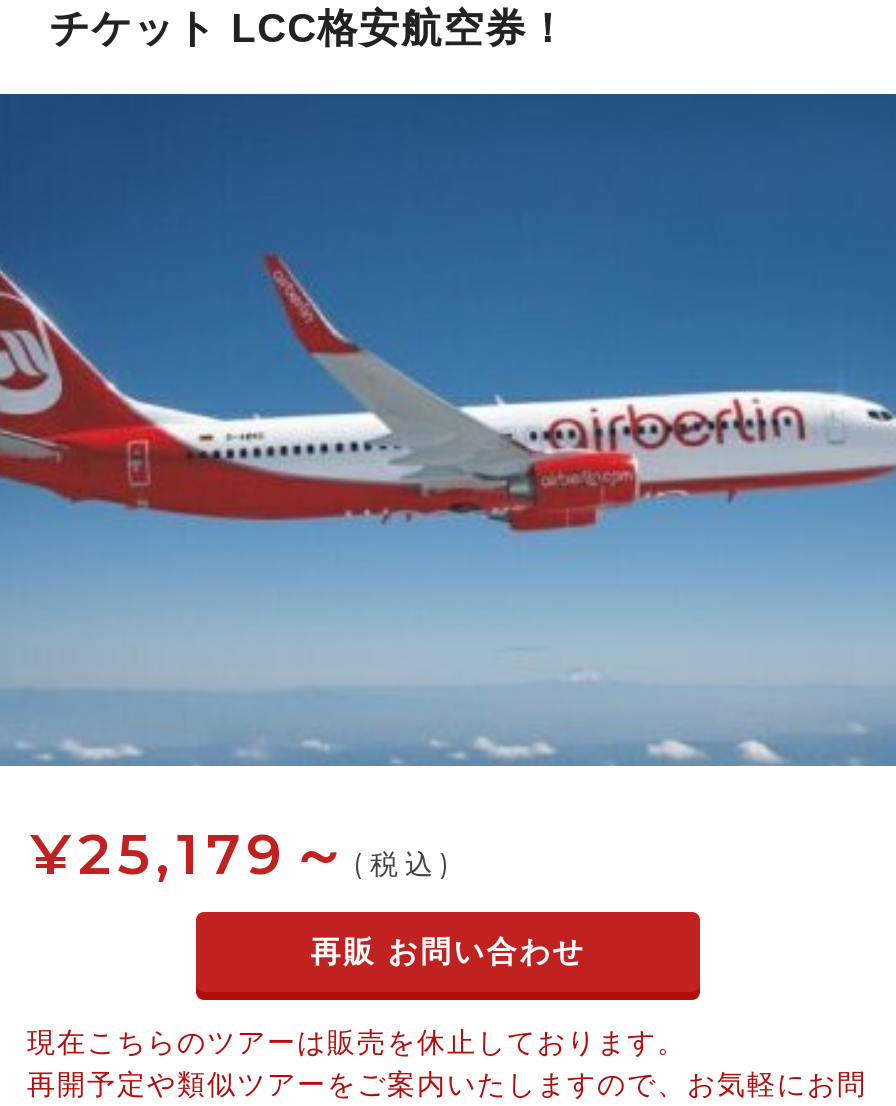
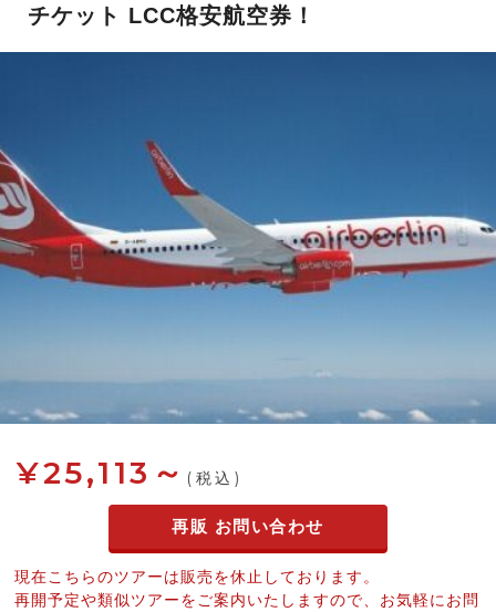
- ¥25,179～(税込)
+ ¥25,113～(税込)
